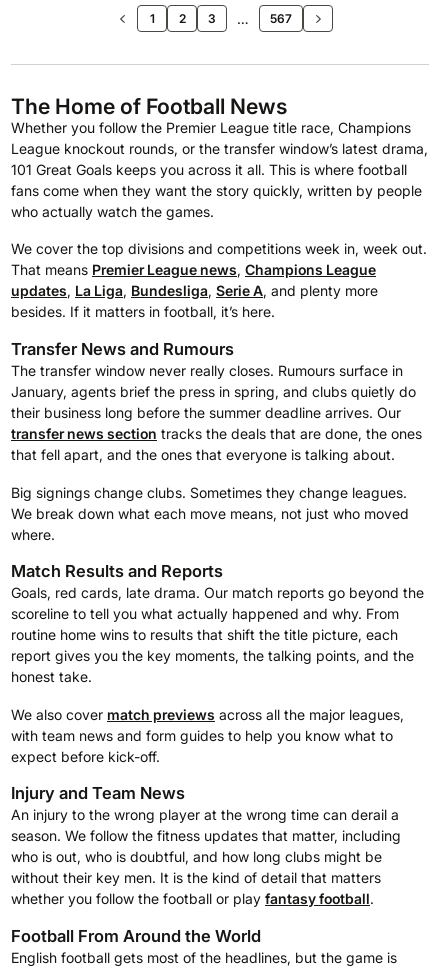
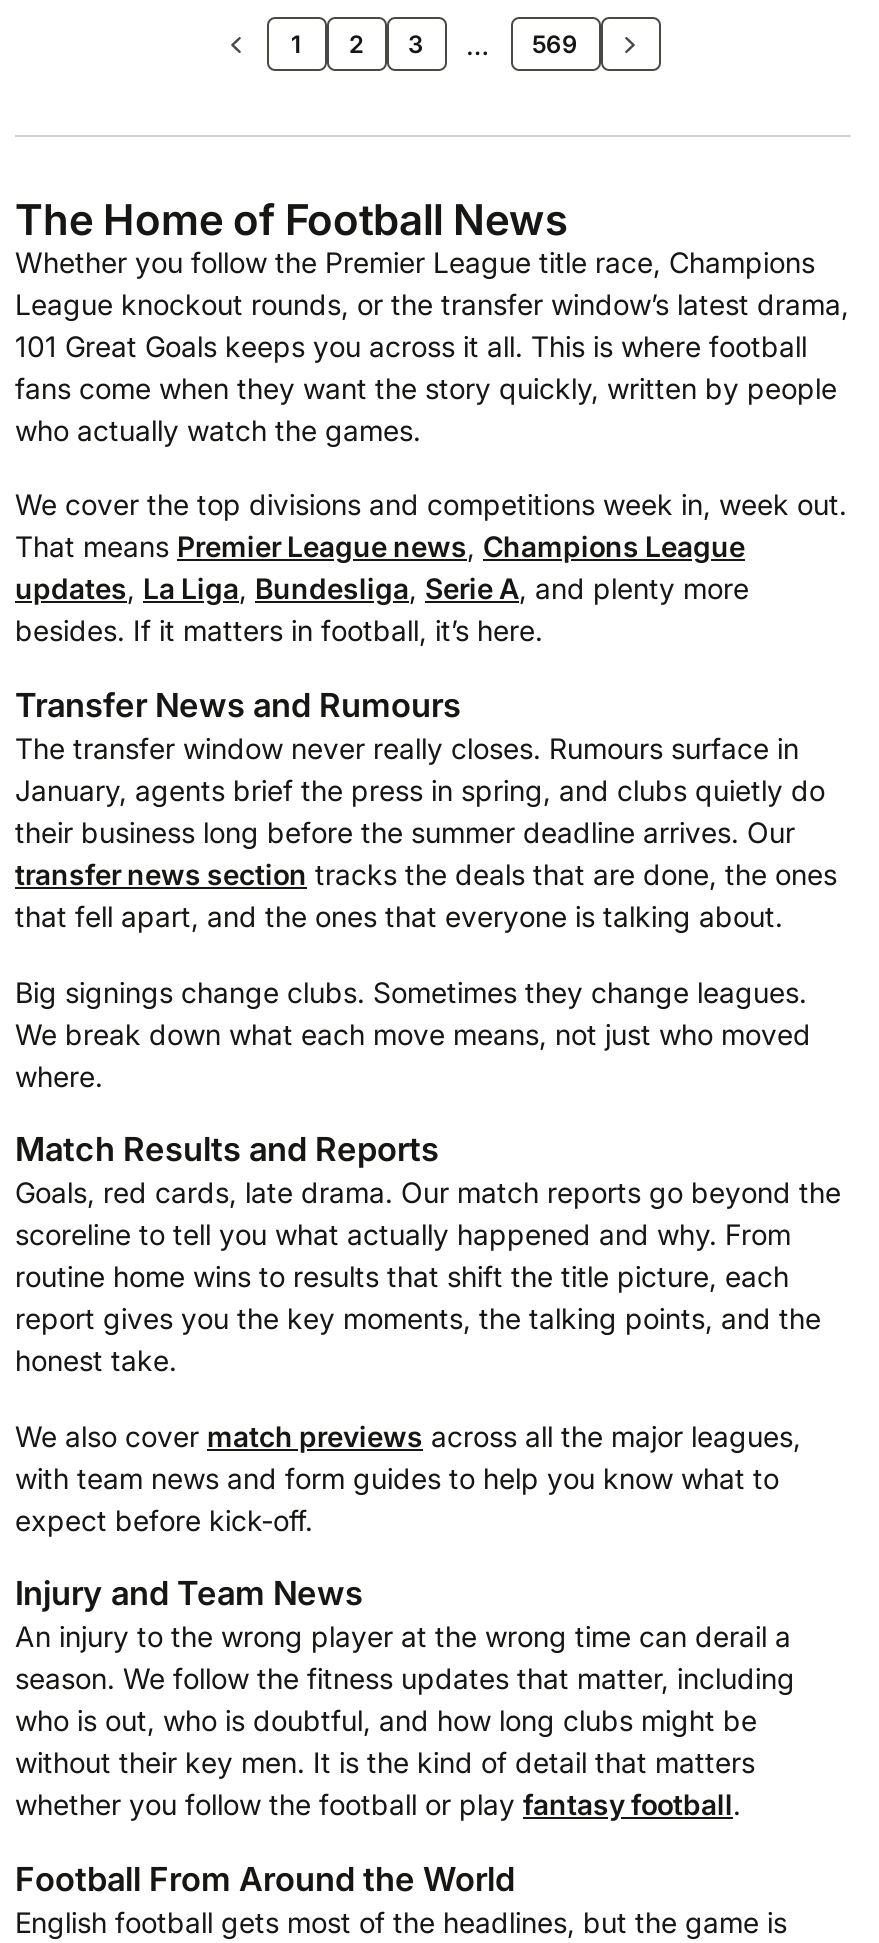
- 567
+ 569
